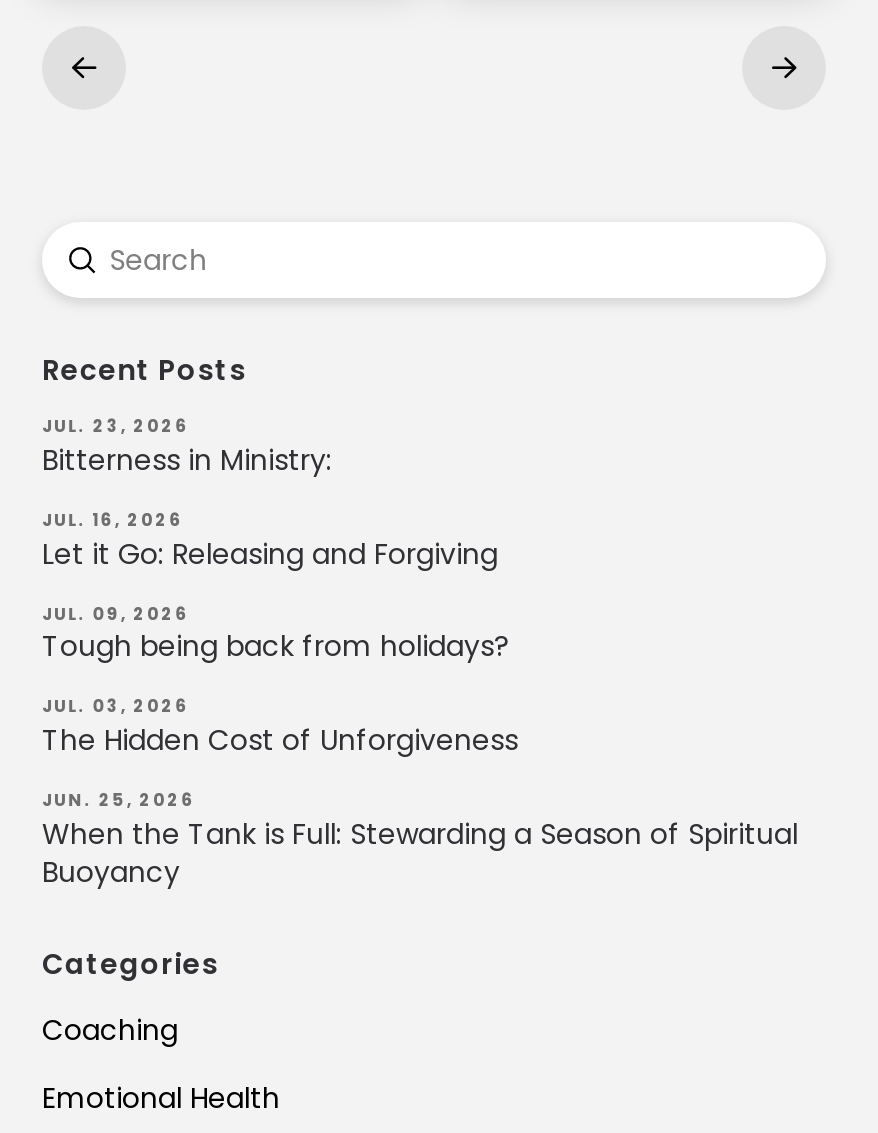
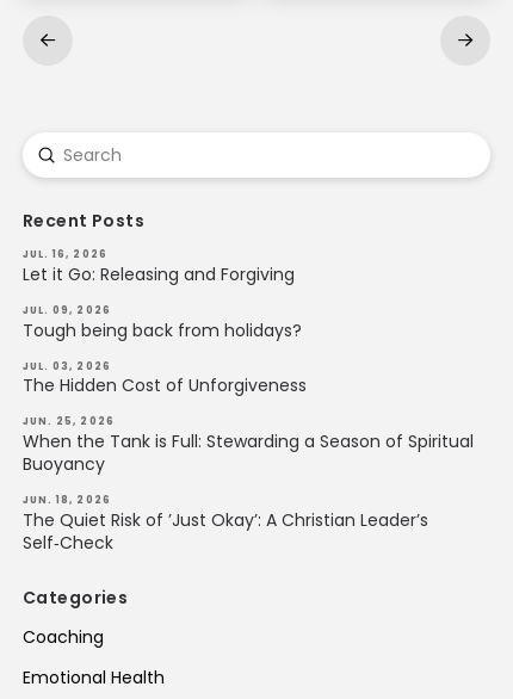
- JUL. 23, 2026
- Bitterness in Ministry:

moved up: JUL. 16, 2026 | Let it Go: Releasing and Forgiving | JUL. 09, 2026 | ... | When the Tank is Full: Stewarding a Season of Spiritual | Buoyancy

+ JUN. 18, 2026
+ The Quiet Risk of ’Just Okay’: A Christian Leader’s
+ Self‑Check
